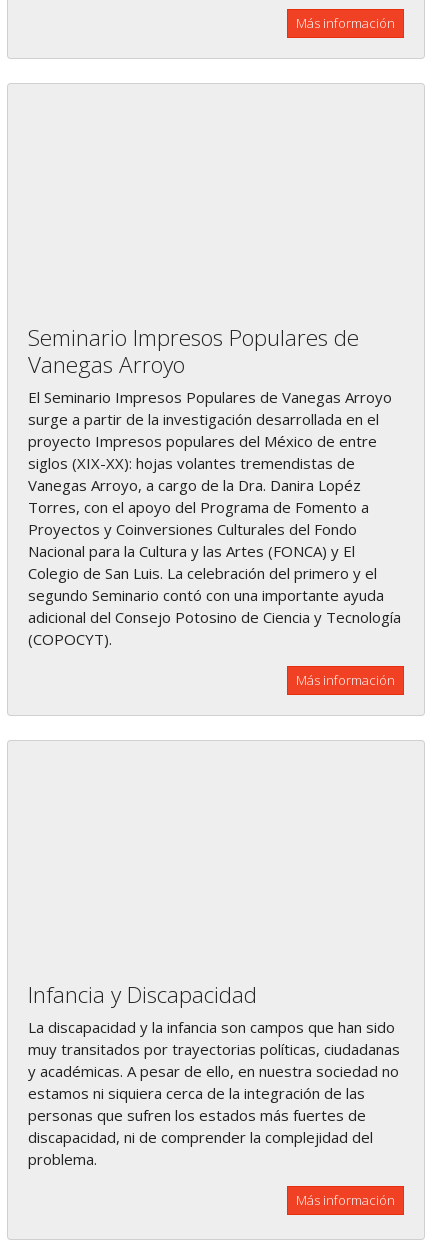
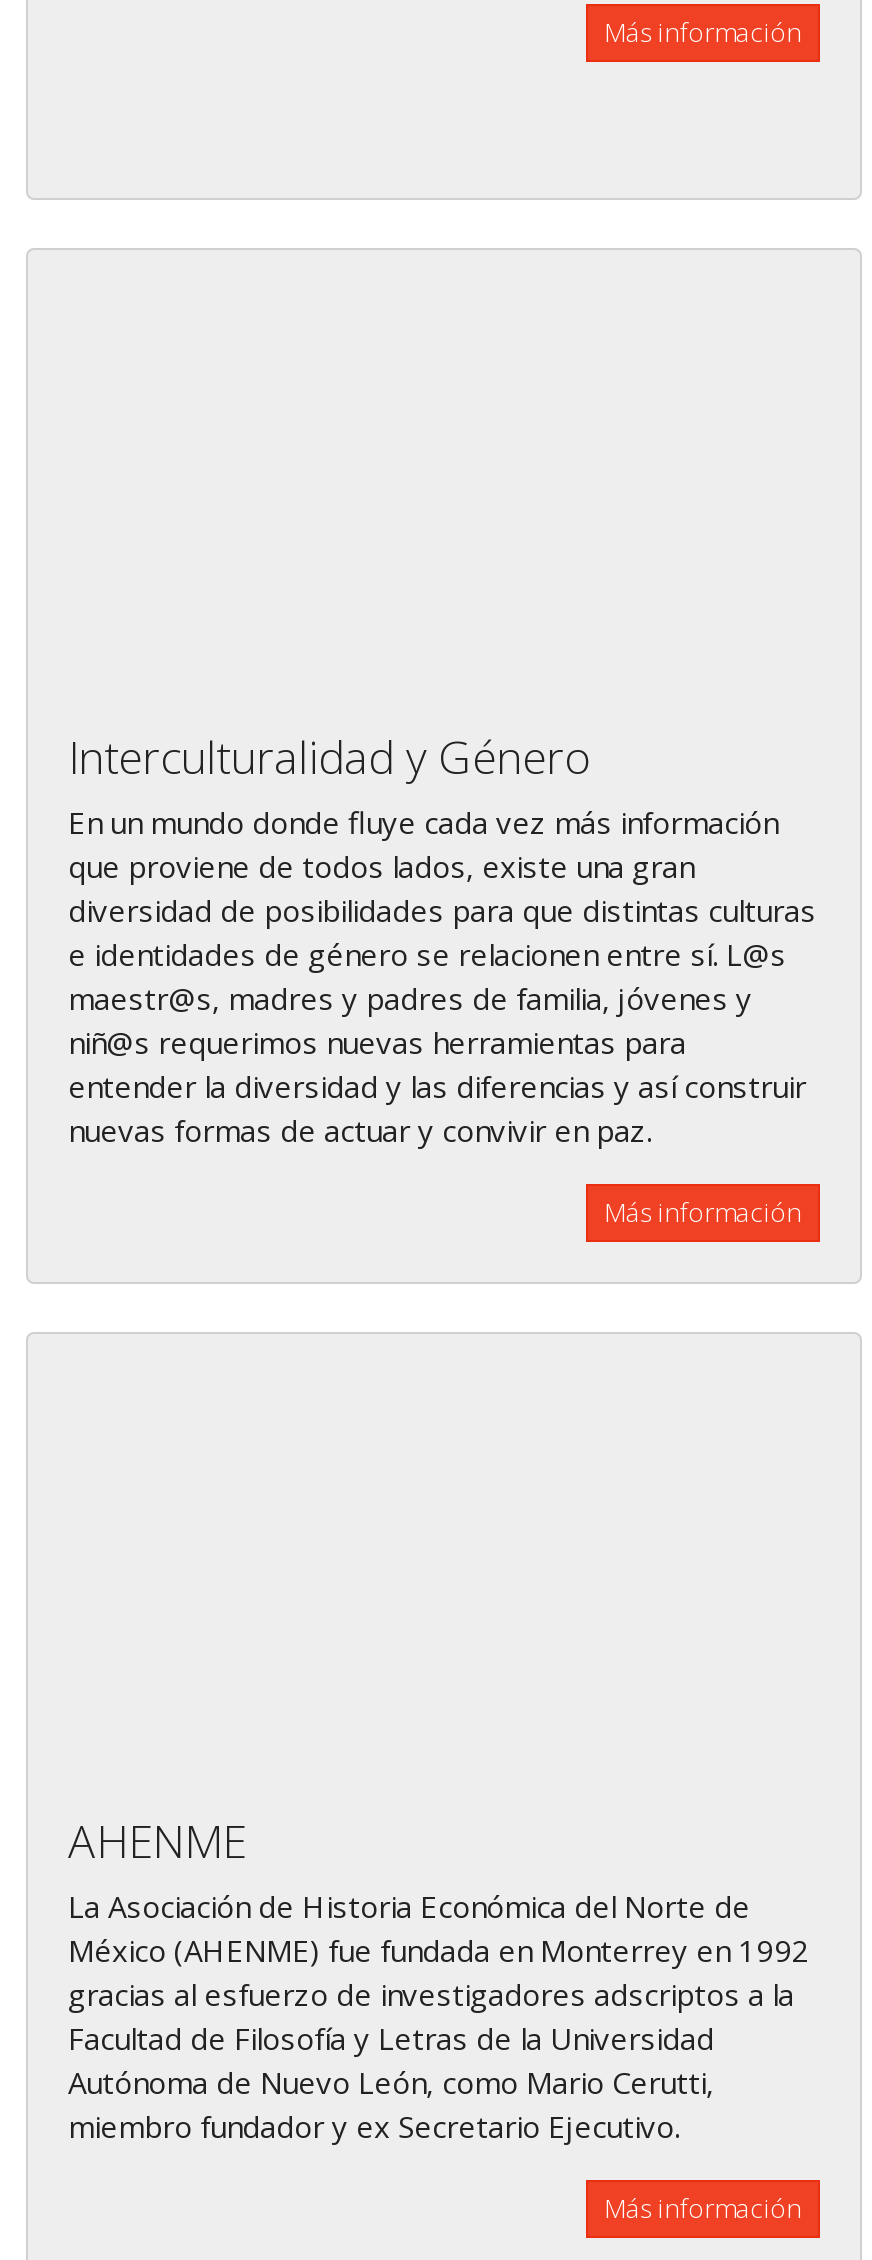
- Seminario Impresos Populares de
- Vanegas Arroyo
- El Seminario Impresos Populares de Vanegas Arroyo
- surge a partir de la investigación desarrollada en el
- proyecto Impresos populares del México de entre
- siglos (XIX-XX): hojas volantes tremendistas de
- Vanegas Arroyo, a cargo de la Dra. Danira Lopéz
- Torres, con el apoyo del Programa de Fomento a
- Proyectos y Coinversiones Culturales del Fondo
- Nacional para la Cultura y las Artes (FONCA) y El
- Colegio de San Luis. La celebración del primero y el
- segundo Seminario contó con una importante ayuda
- adicional del Consejo Potosino de Ciencia y Tecnología
- (COPOCYT).
+ Interculturalidad y Género
+ En un mundo donde fluye cada vez más información
+ que proviene de todos lados, existe una gran
+ diversidad de posibilidades para que distintas culturas
+ e identidades de género se relacionen entre sí. L@s
+ maestr@s, madres y padres de familia, jóvenes y
+ niñ@s requerimos nuevas herramientas para
+ entender la diversidad y las diferencias y así construir
+ nuevas formas de actuar y convivir en paz.

- Infancia y Discapacidad
- La discapacidad y la infancia son campos que han sido
- muy transitados por trayectorias políticas, ciudadanas
- y académicas. A pesar de ello, en nuestra sociedad no
- estamos ni siquiera cerca de la integración de las
- personas que sufren los estados más fuertes de
- discapacidad, ni de comprender la complejidad del
- problema.
+ AHENME
+ La Asociación de Historia Económica del Norte de
+ México (AHENME) fue fundada en Monterrey en 1992
+ gracias al esfuerzo de investigadores adscriptos a la
+ Facultad de Filosofía y Letras de la Universidad
+ Autónoma de Nuevo León, como Mario Cerutti,
+ miembro fundador y ex Secretario Ejecutivo.
